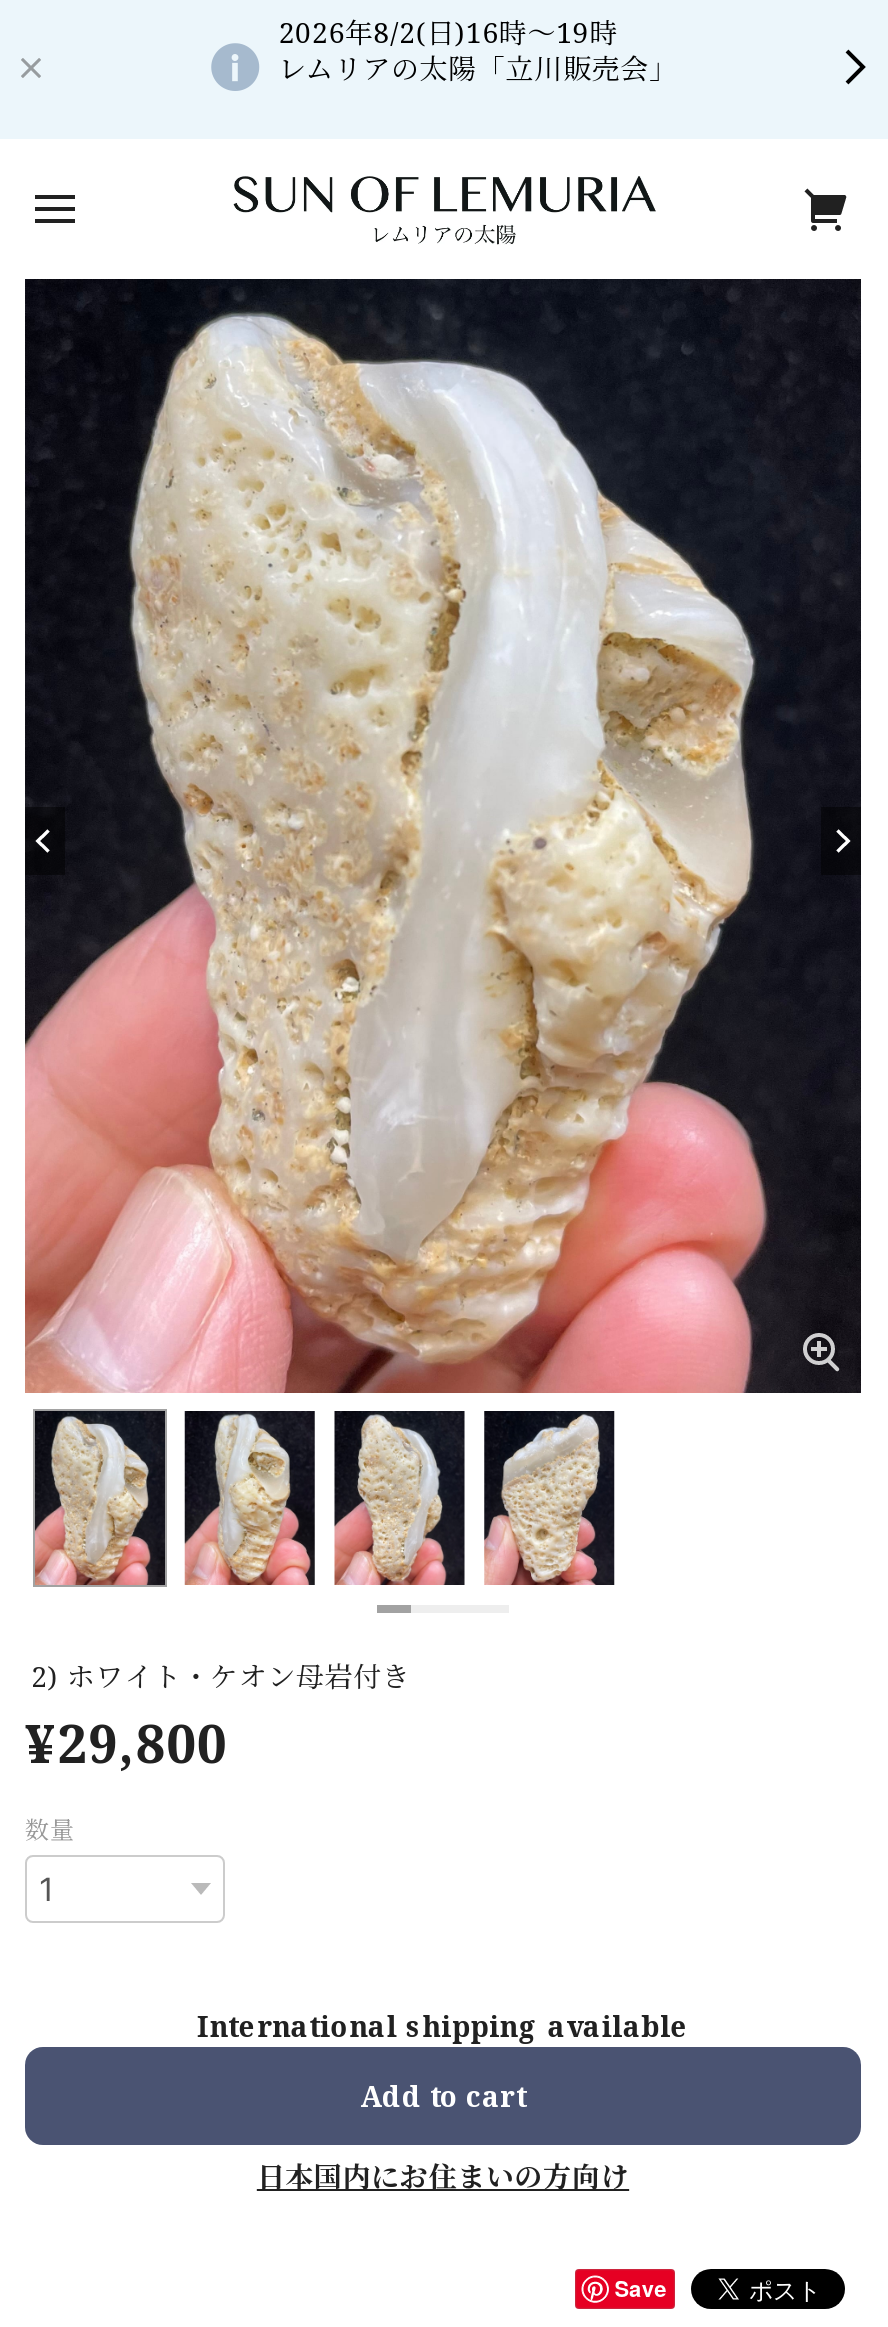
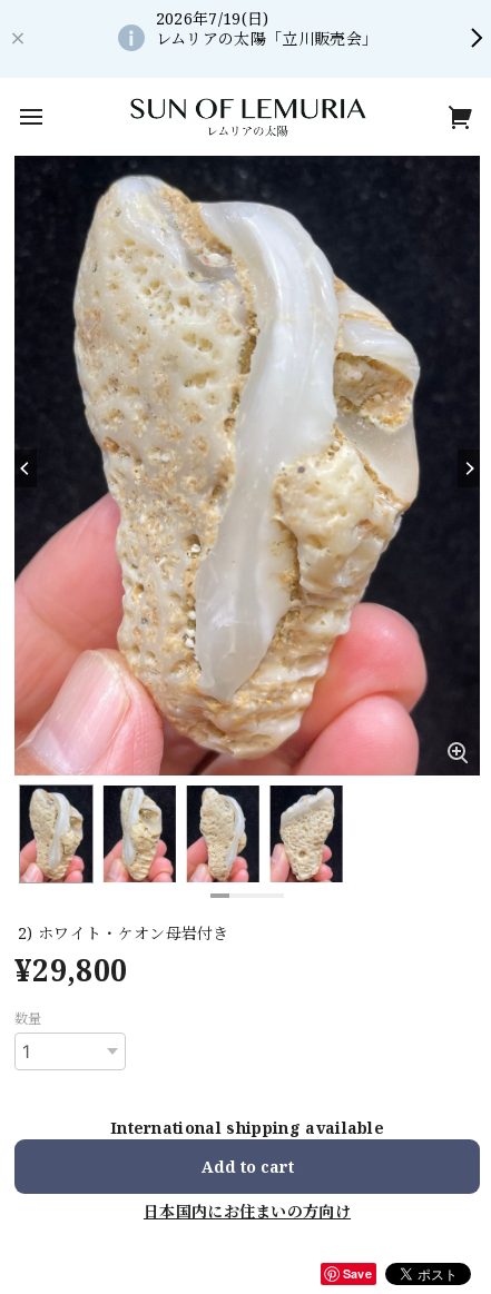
- 2026年8/2(日)16時〜19時
+ 2026年7/19(日)
